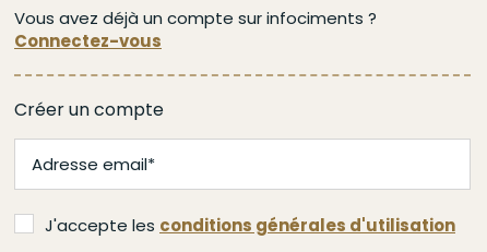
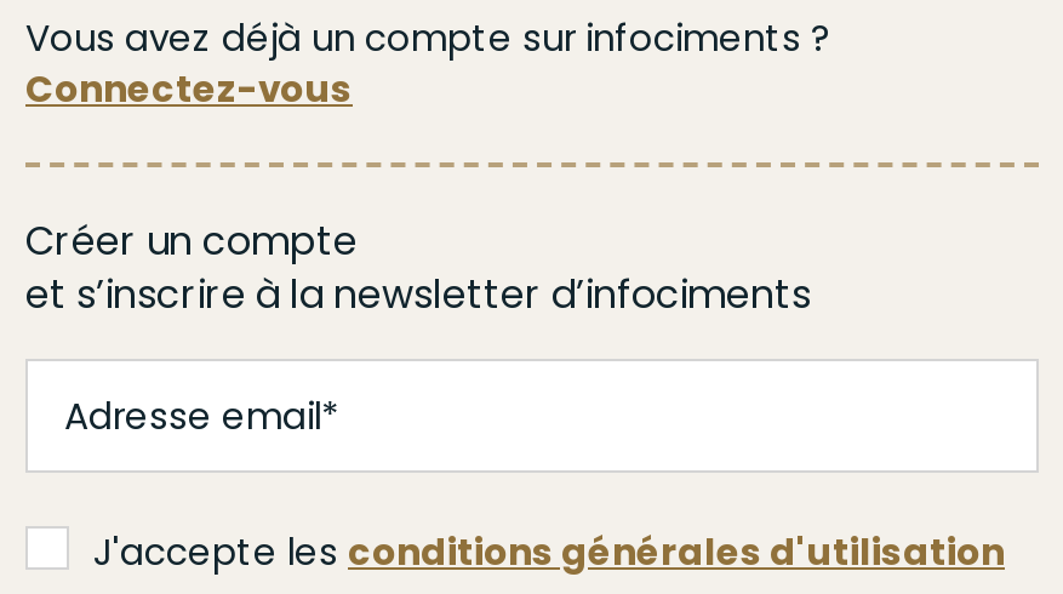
+ et s’inscrire à la newsletter d’infociments
